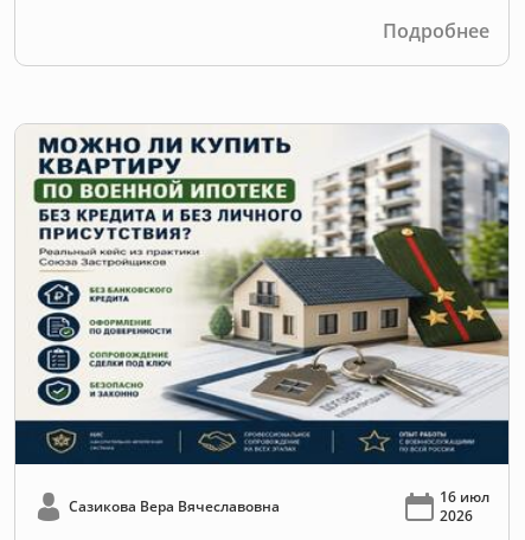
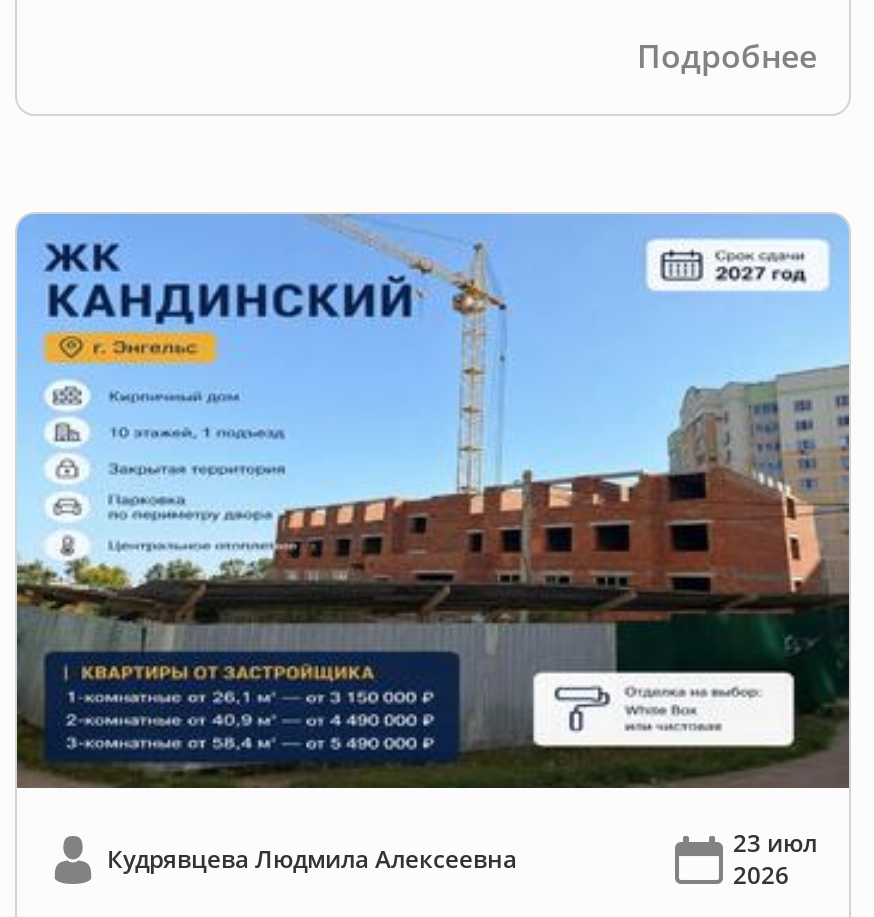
- [image]
- Сазикова Вера Вячеславовна
- 16 июл
+ [image]
+ Кудрявцева Людмила Алексеевна
+ 23 июл
